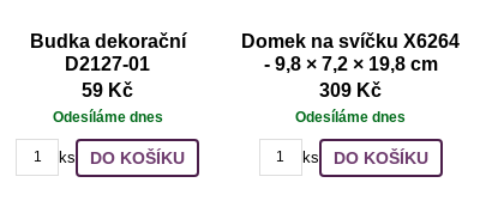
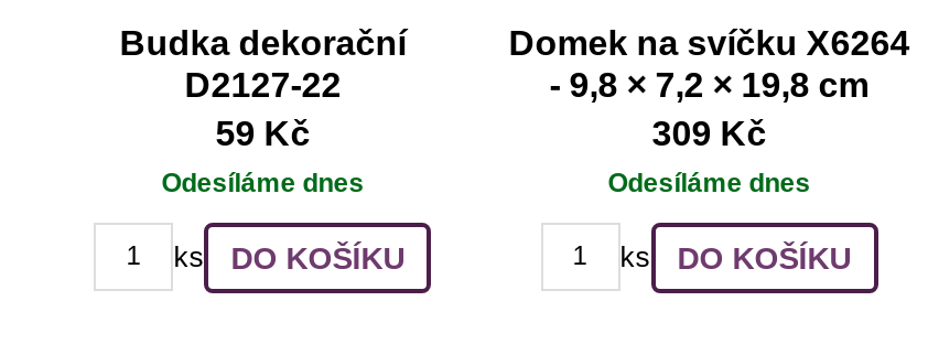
- D2127-01
+ D2127-22
